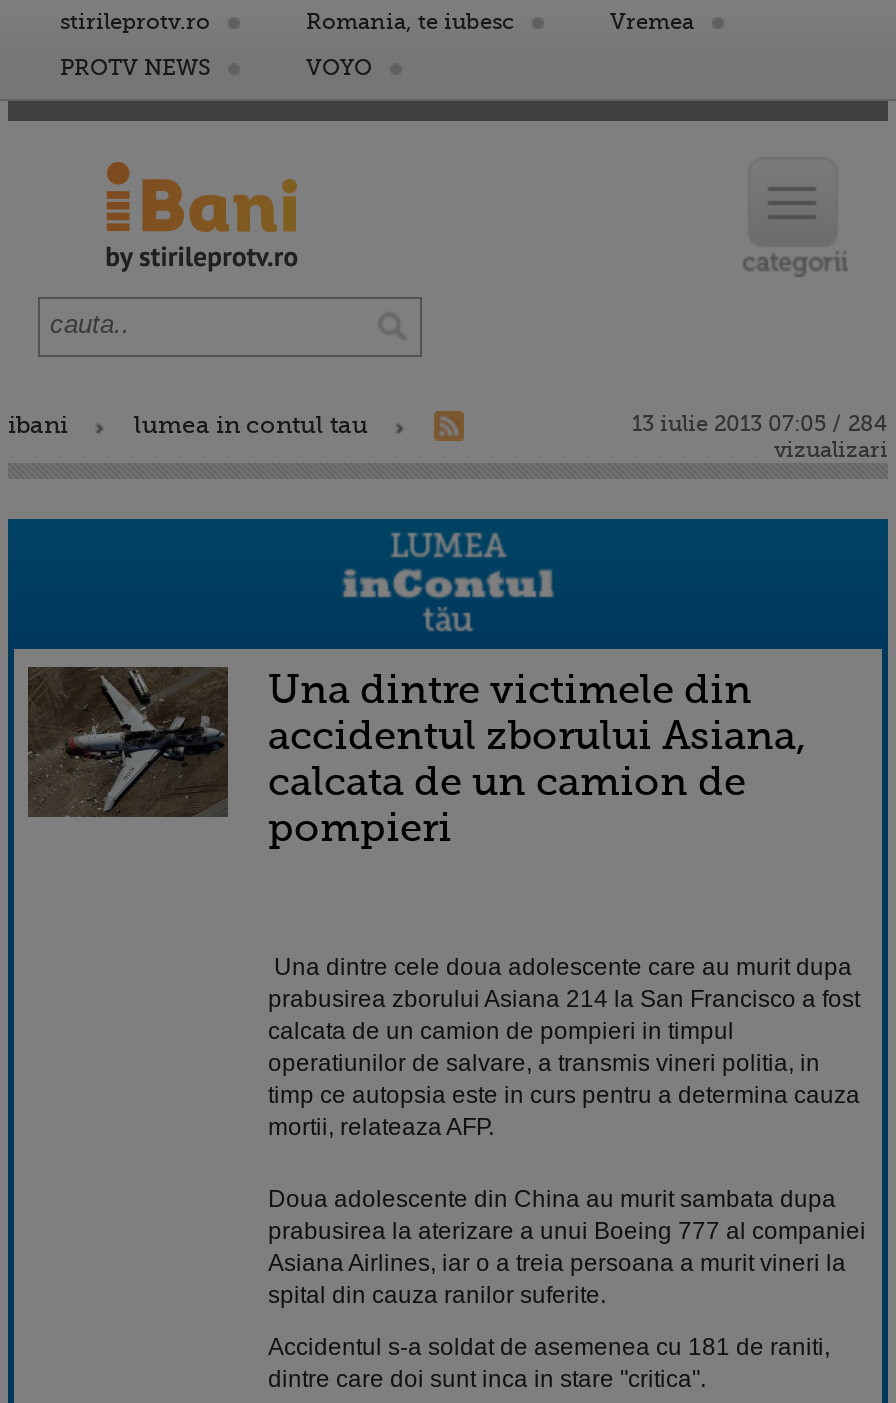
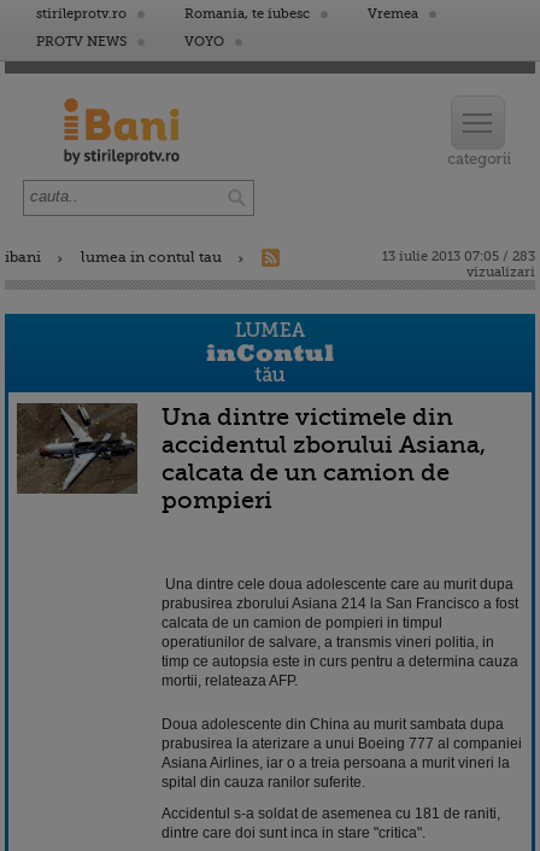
- 13 iulie 2013 07:05 / 284
+ 13 iulie 2013 07:05 / 283
